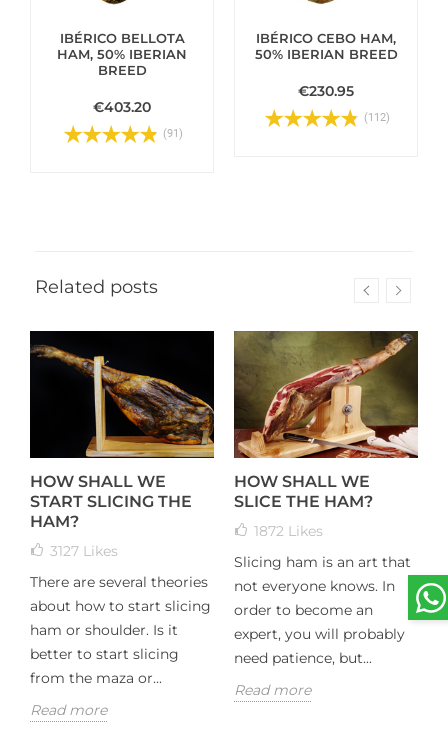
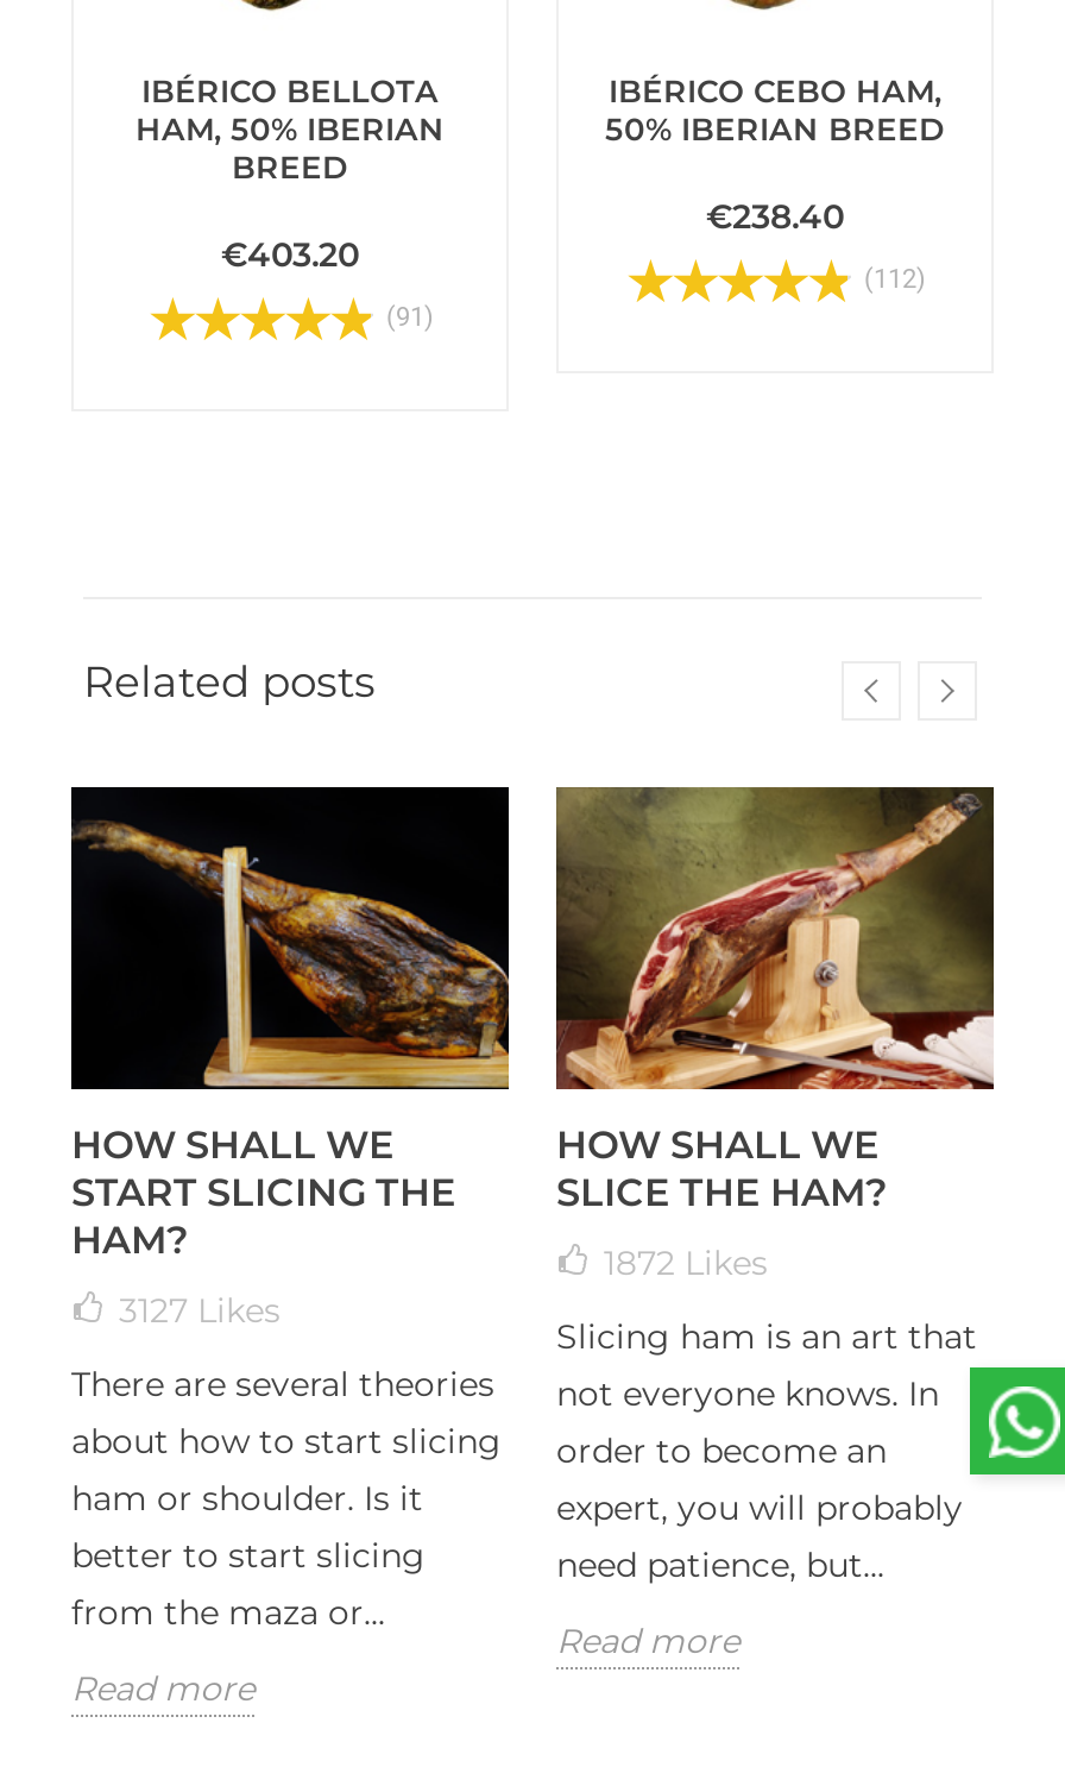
- €230.95
+ €238.40
